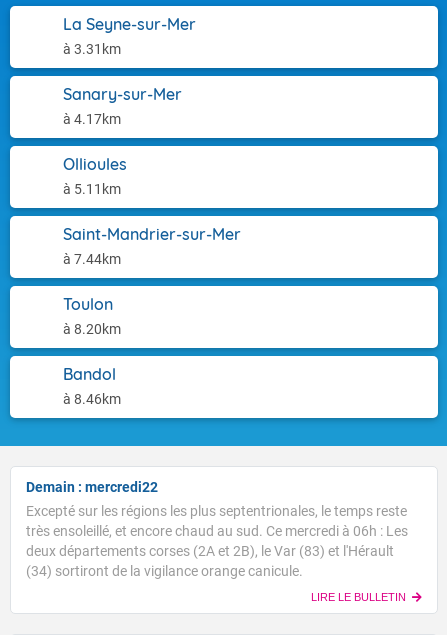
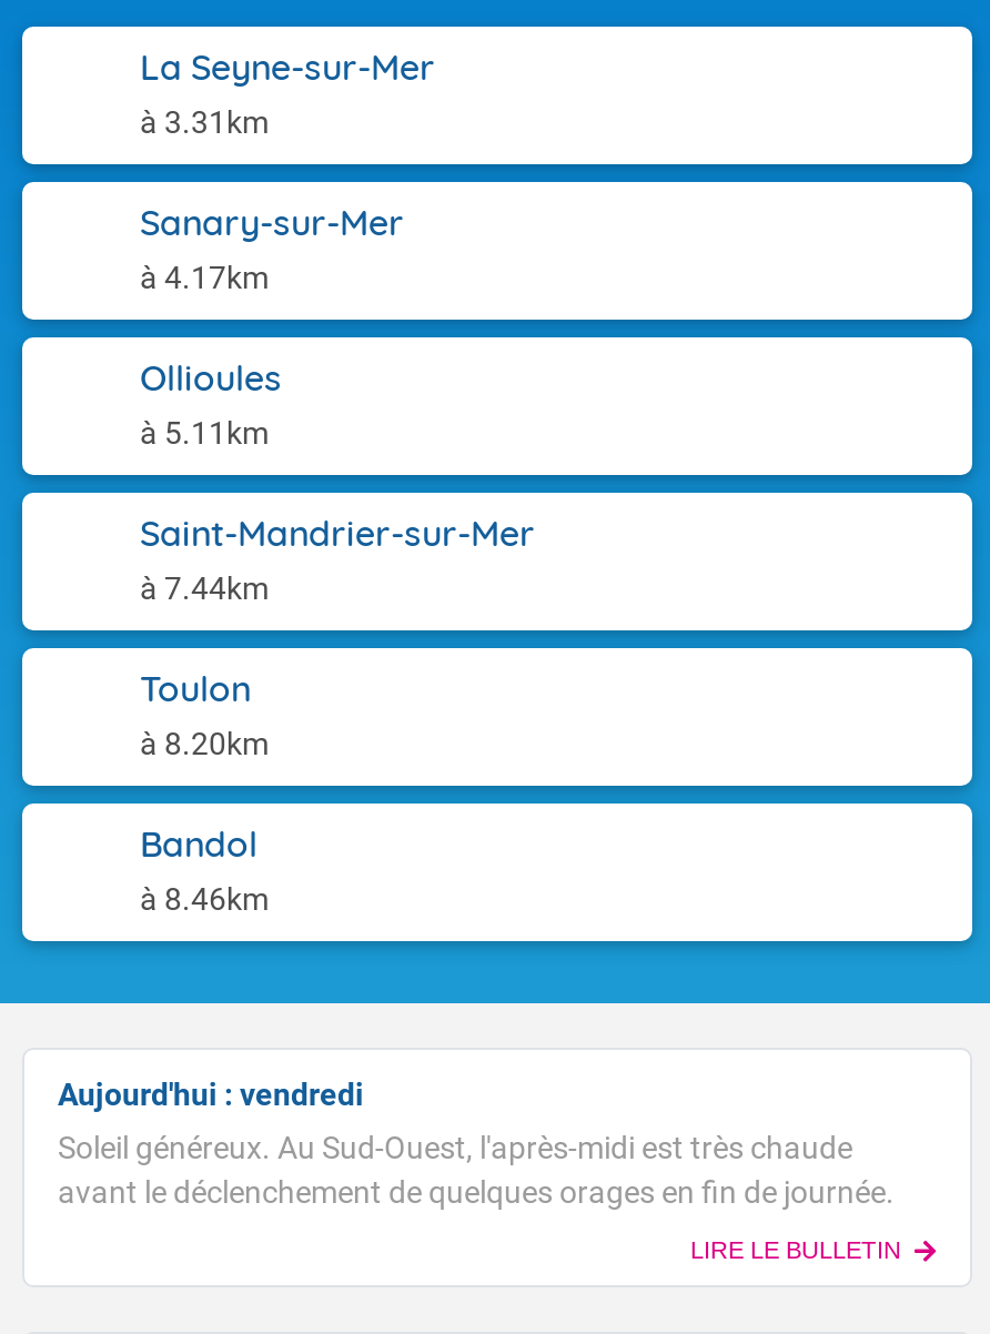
- Demain : mercredi22
+ Aujourd'hui : vendredi

- Excepté sur les régions les plus septentrionales, le temps reste
- très ensoleillé, et encore chaud au sud. Ce mercredi à 06h : Les
- deux départements corses (2A et 2B), le Var (83) et l'Hérault
- (34) sortiront de la vigilance orange canicule.
+ Soleil généreux. Au Sud-Ouest, l'après-midi est très chaude
+ avant le déclenchement de quelques orages en fin de journée.
